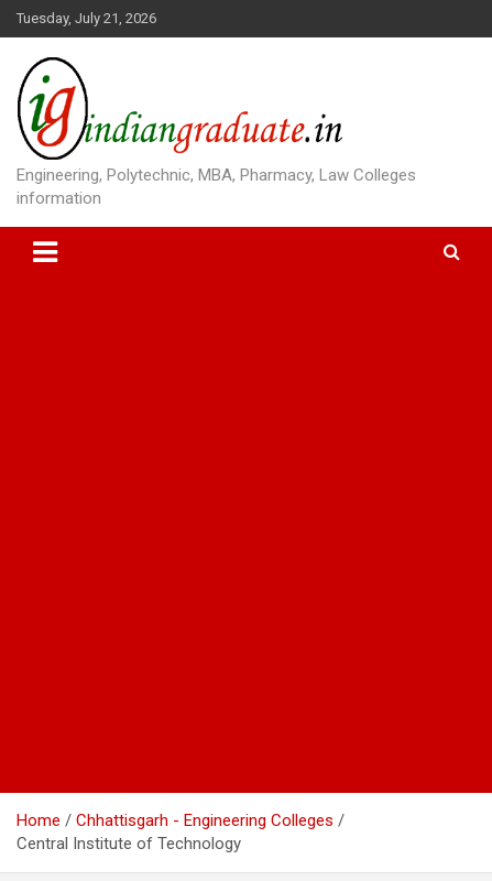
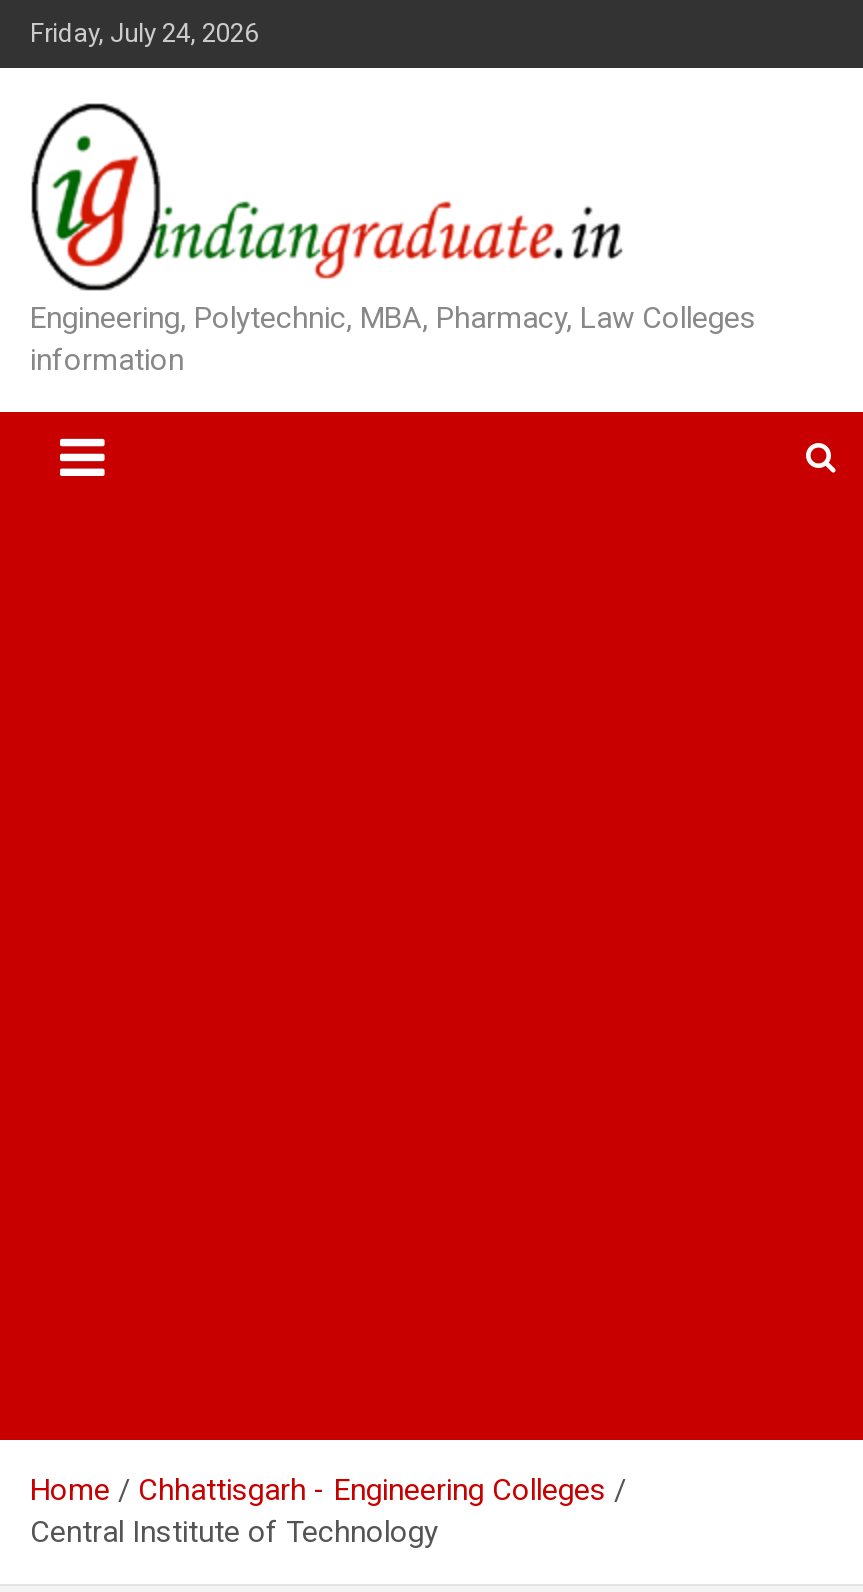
- Tuesday, July 21, 2026
+ Friday, July 24, 2026
